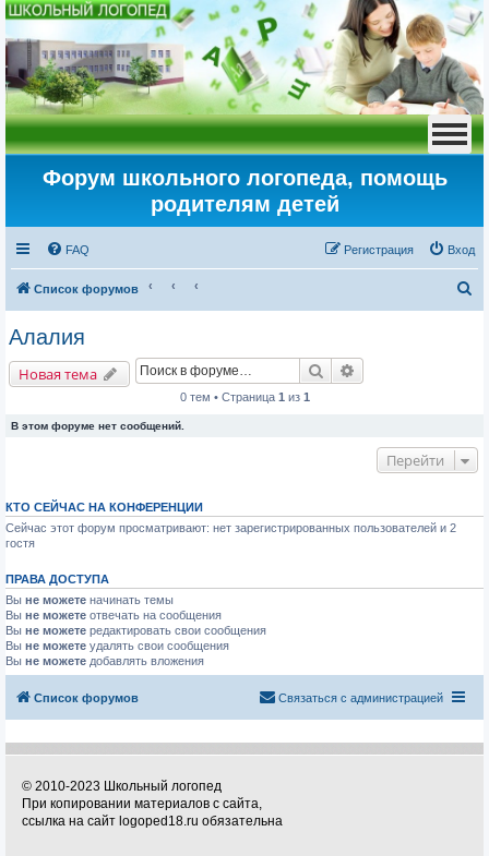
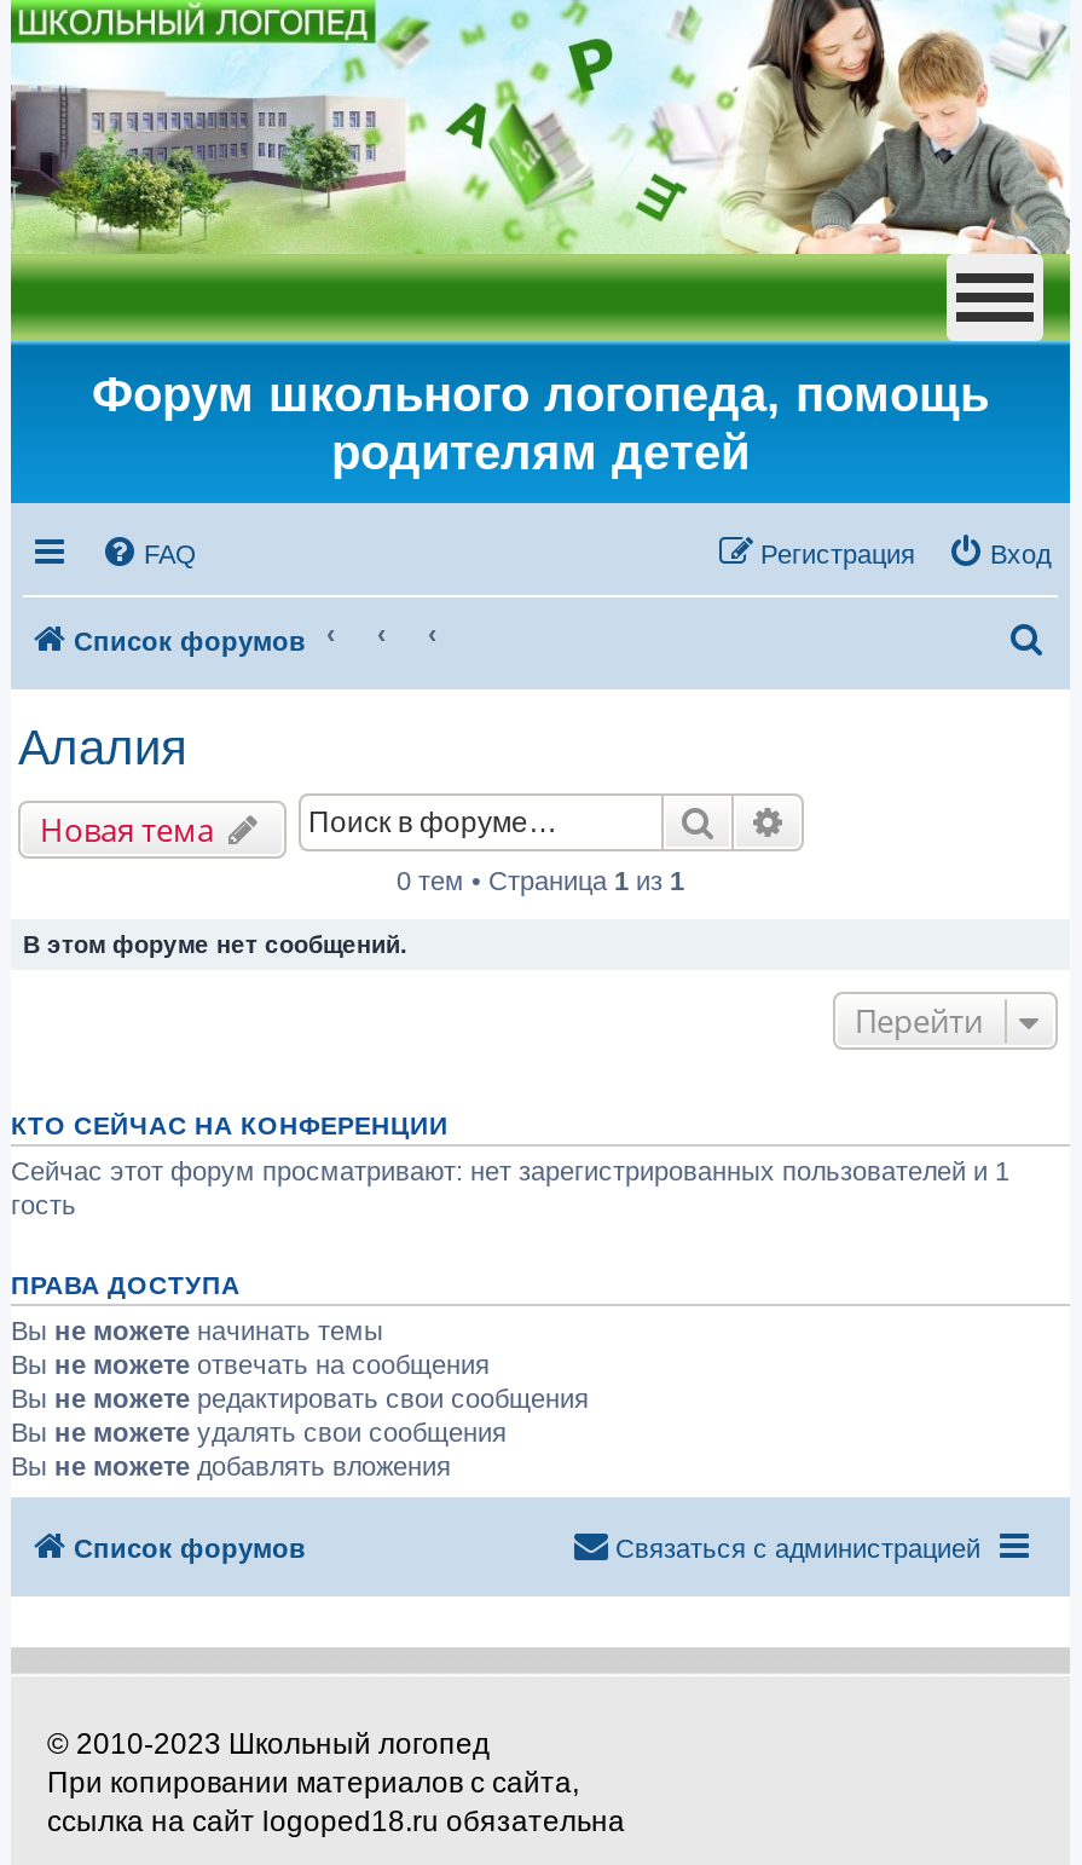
- Сейчас этот форум просматривают: нет зарегистрированных пользователей и 2
- гостя
+ Сейчас этот форум просматривают: нет зарегистрированных пользователей и 1
+ гость
